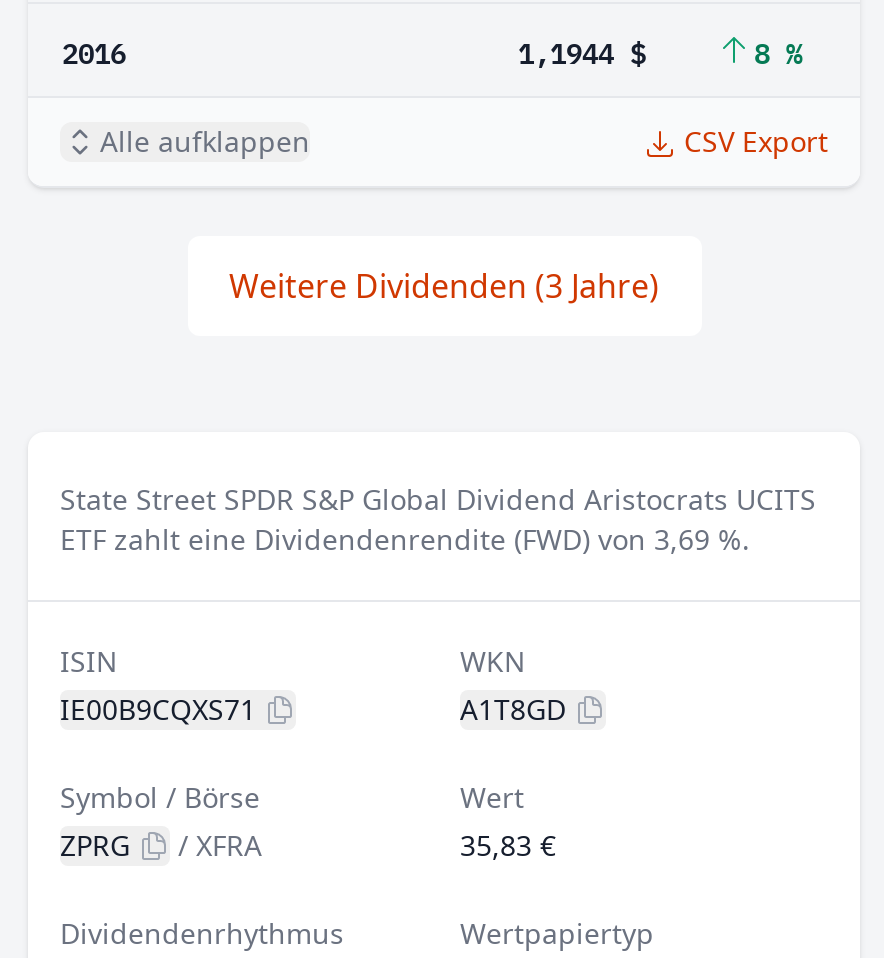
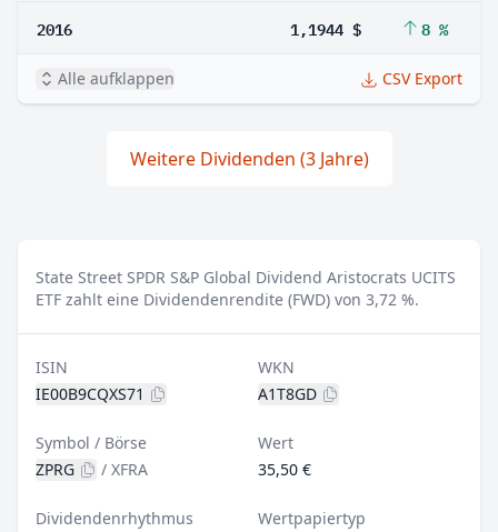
- ETF zahlt eine Dividendenrendite (FWD) von 3,69 %.
+ ETF zahlt eine Dividendenrendite (FWD) von 3,72 %.

- 35,83 €
+ 35,50 €
